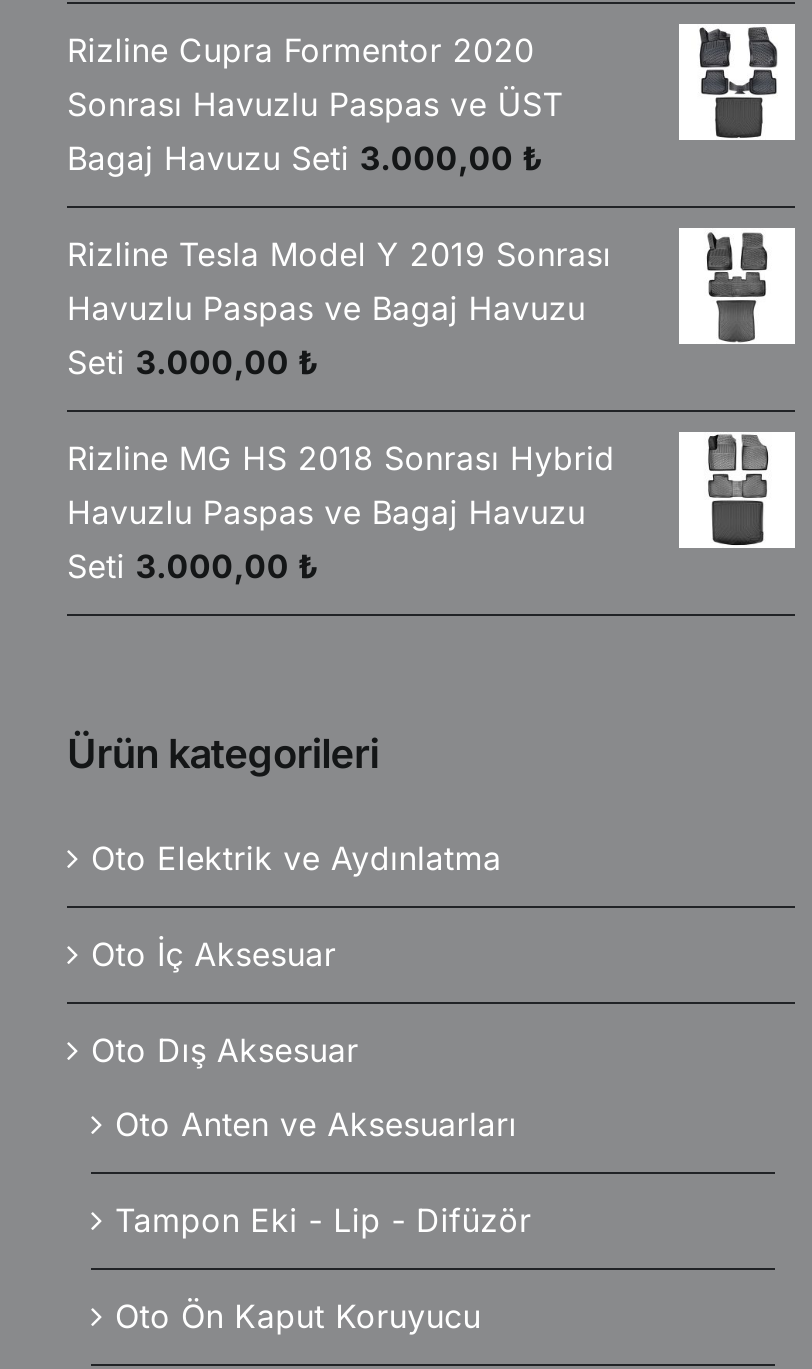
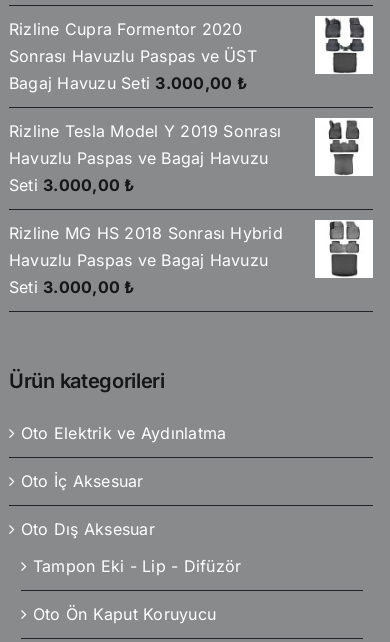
- Oto Anten ve Aksesuarları
